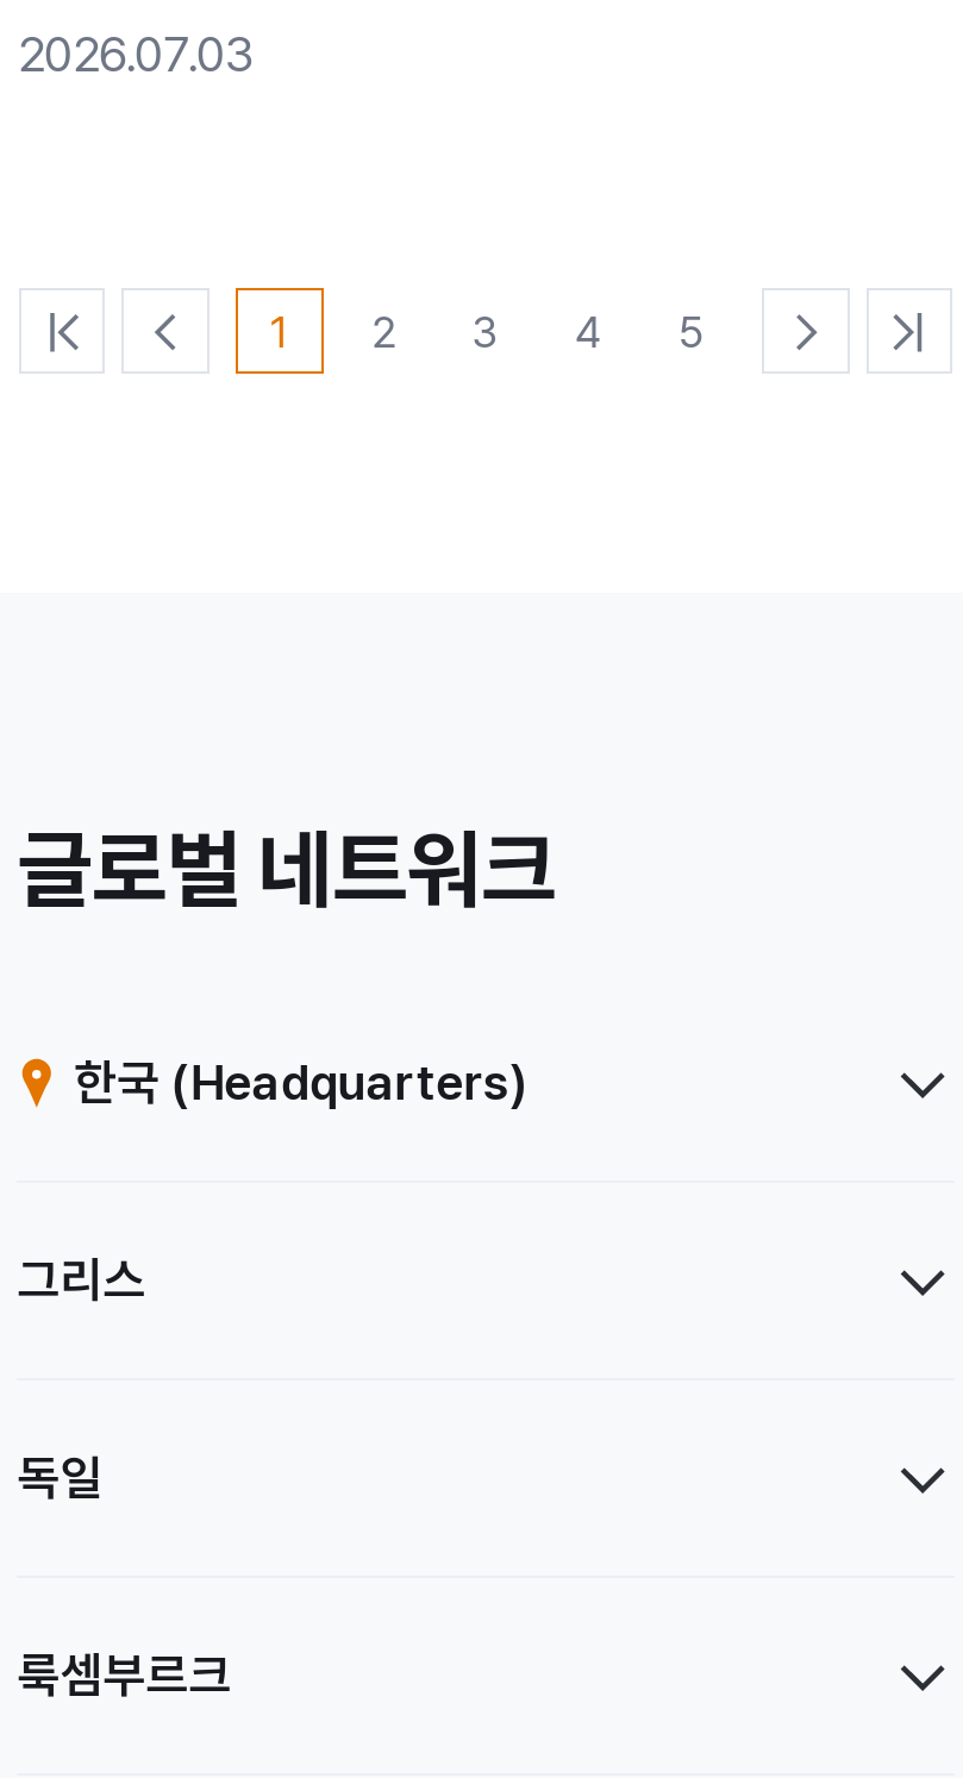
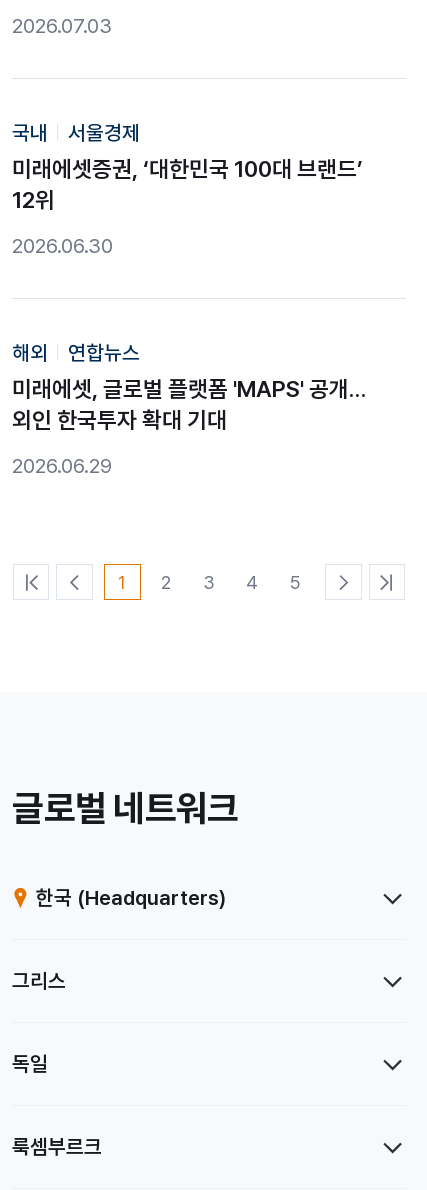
+ 국내
+ 서울경제
+ 미래에셋증권, ‘대한민국 100대 브랜드’
+ 12위
+ 2026.06.30

+ 해외
+ 연합뉴스
+ 미래에셋, 글로벌 플랫폼 'MAPS' 공개…
+ 외인 한국투자 확대 기대
+ 2026.06.29
